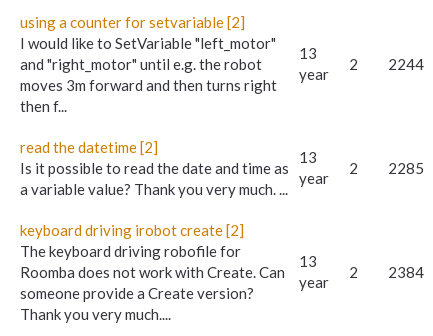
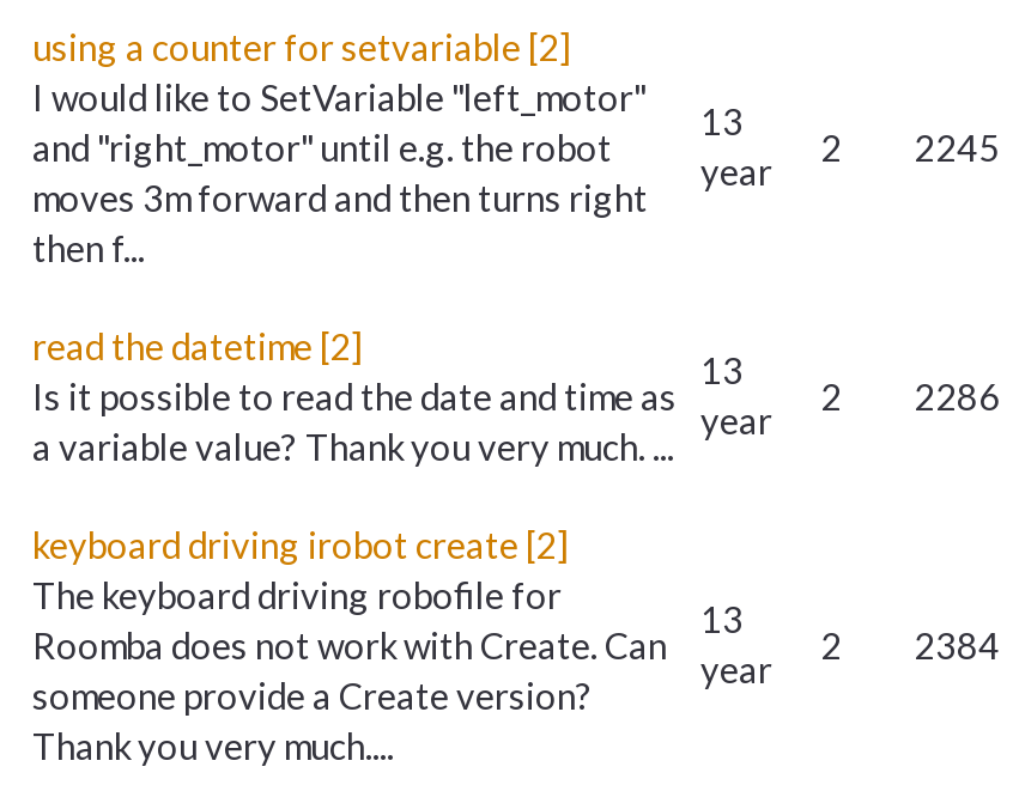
- 2 2244
+ 2 2245

- 2 2285
+ 2 2286
